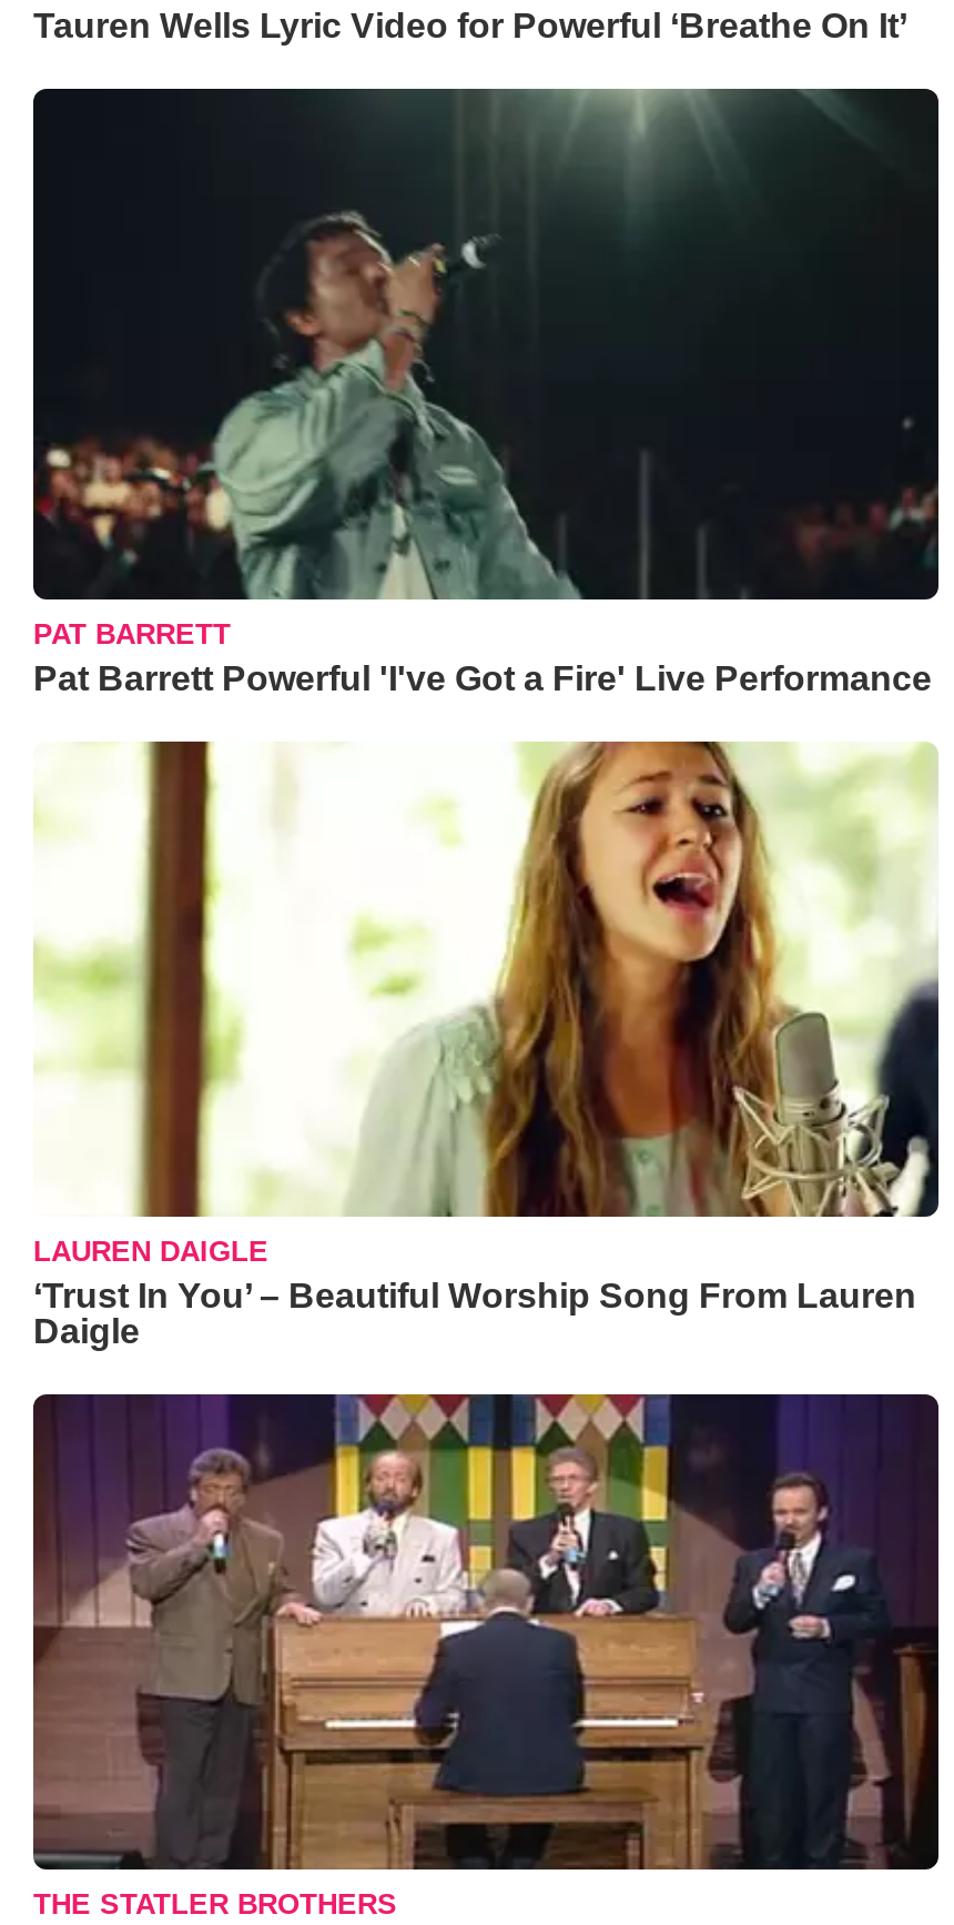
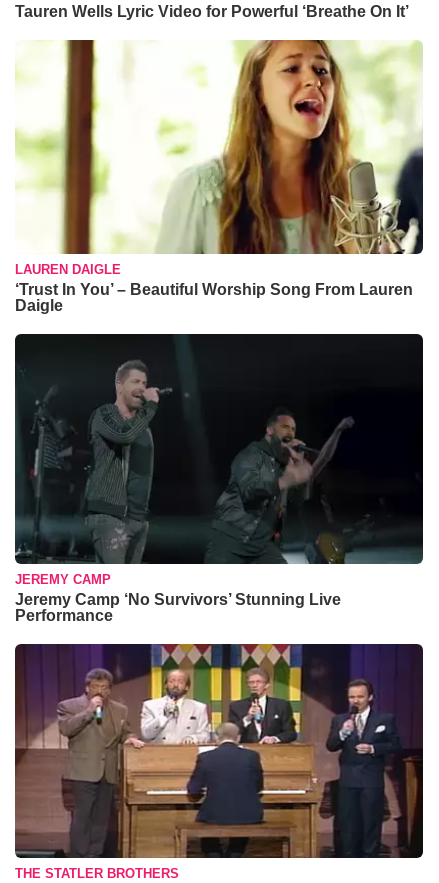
- [image]
- PAT BARRETT
- Pat Barrett Powerful 'I've Got a Fire' Live Performance

moved up: [image] | LAUREN DAIGLE | ‘Trust In You’ – Beautiful Worship Song From Lauren | Daigle

+ [image]
+ JEREMY CAMP
+ Jeremy Camp ‘No Survivors’ Stunning Live
+ Performance
